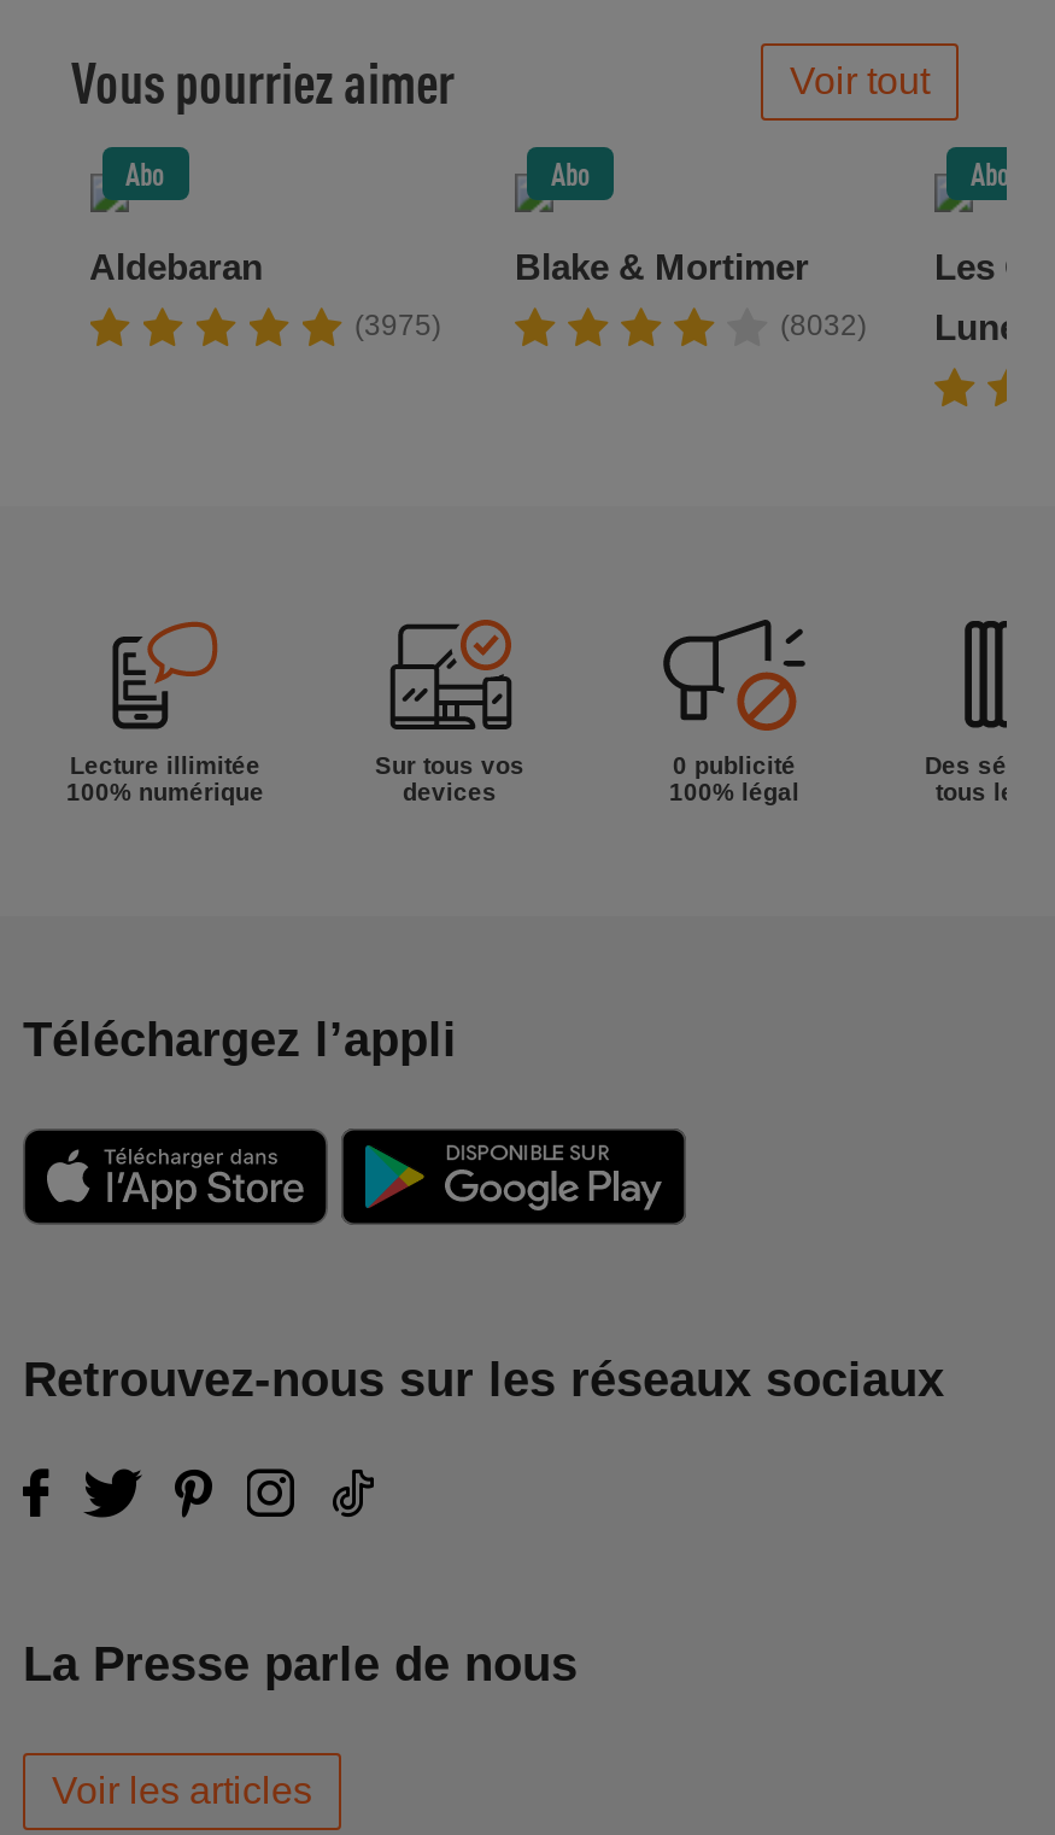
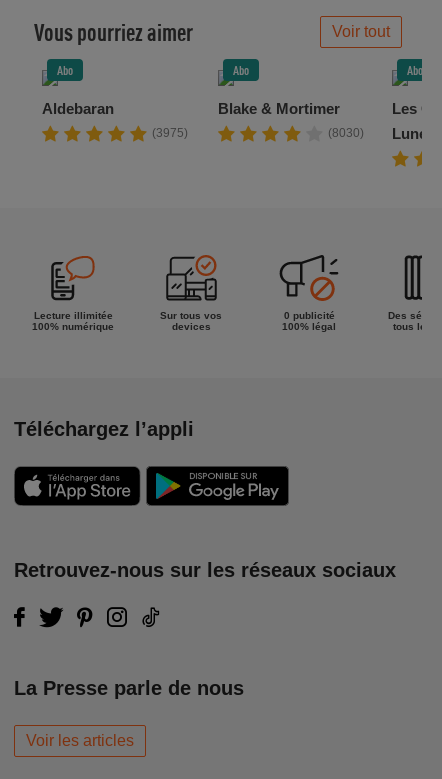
- (8032)
+ (8030)
